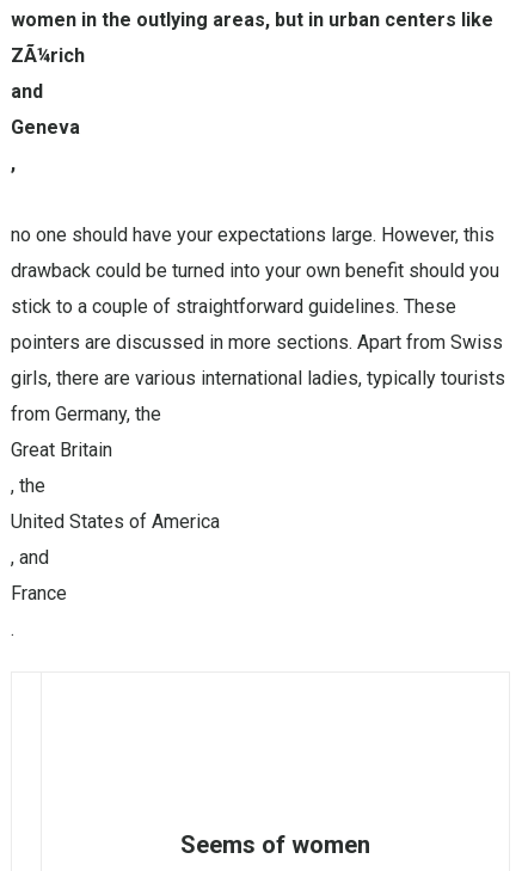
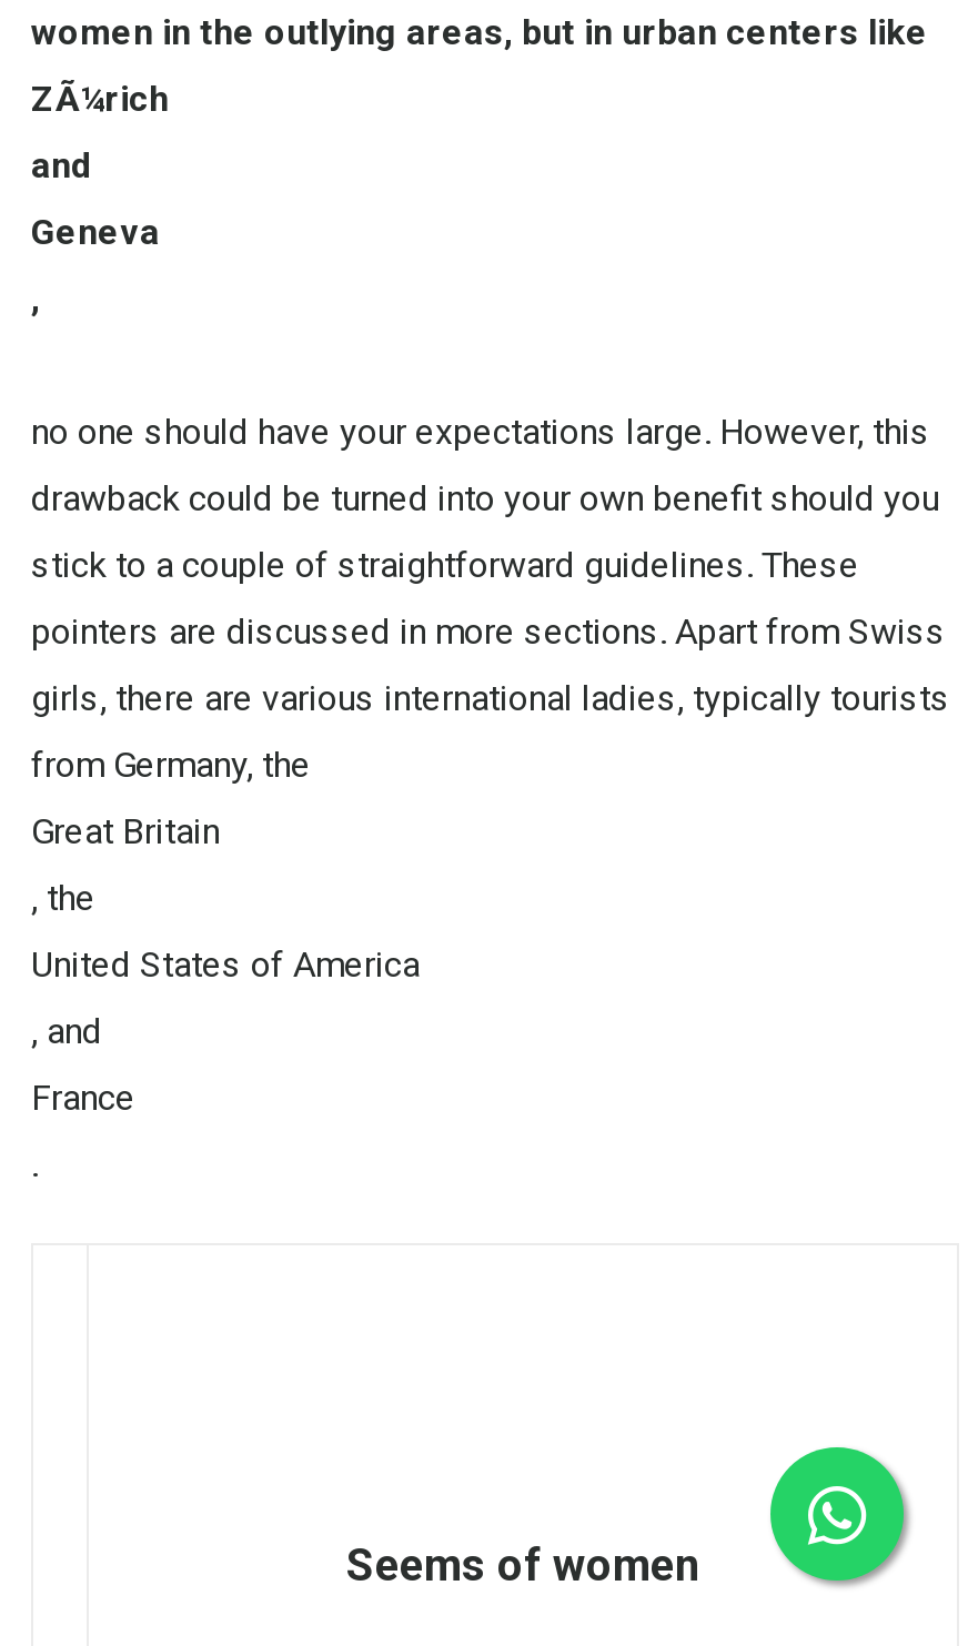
+ [image]
